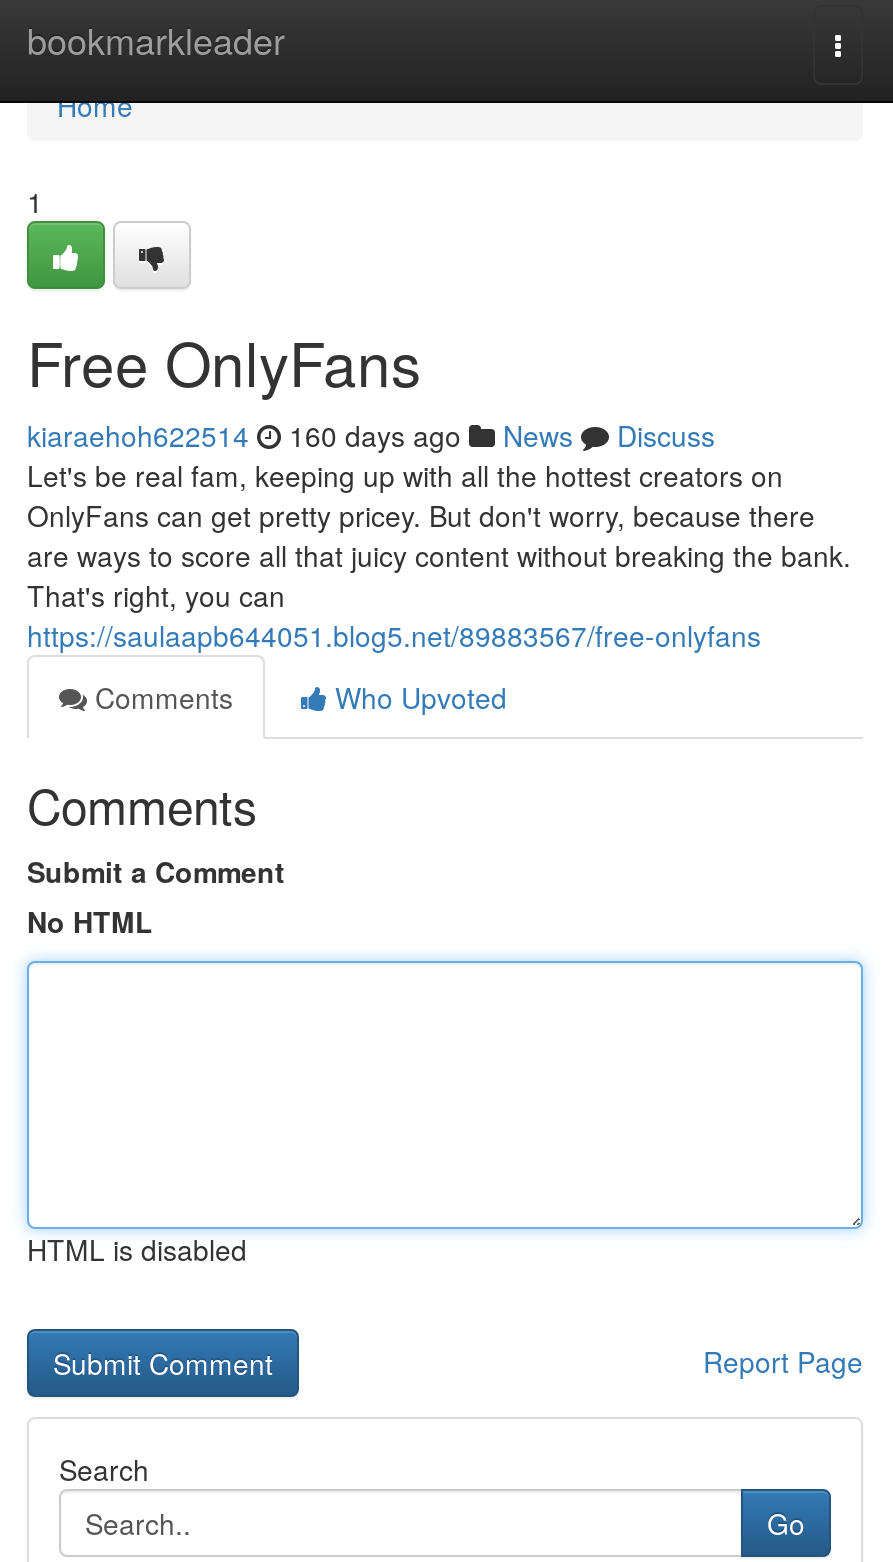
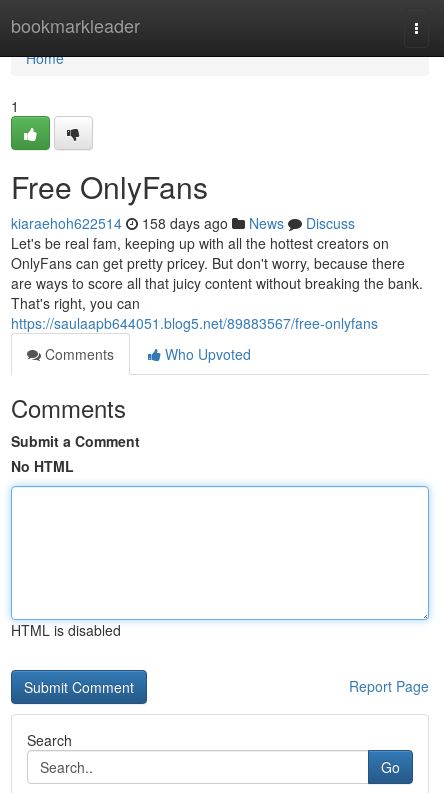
- kiaraehoh622514 160 days ago News Discuss
+ kiaraehoh622514 158 days ago News Discuss
